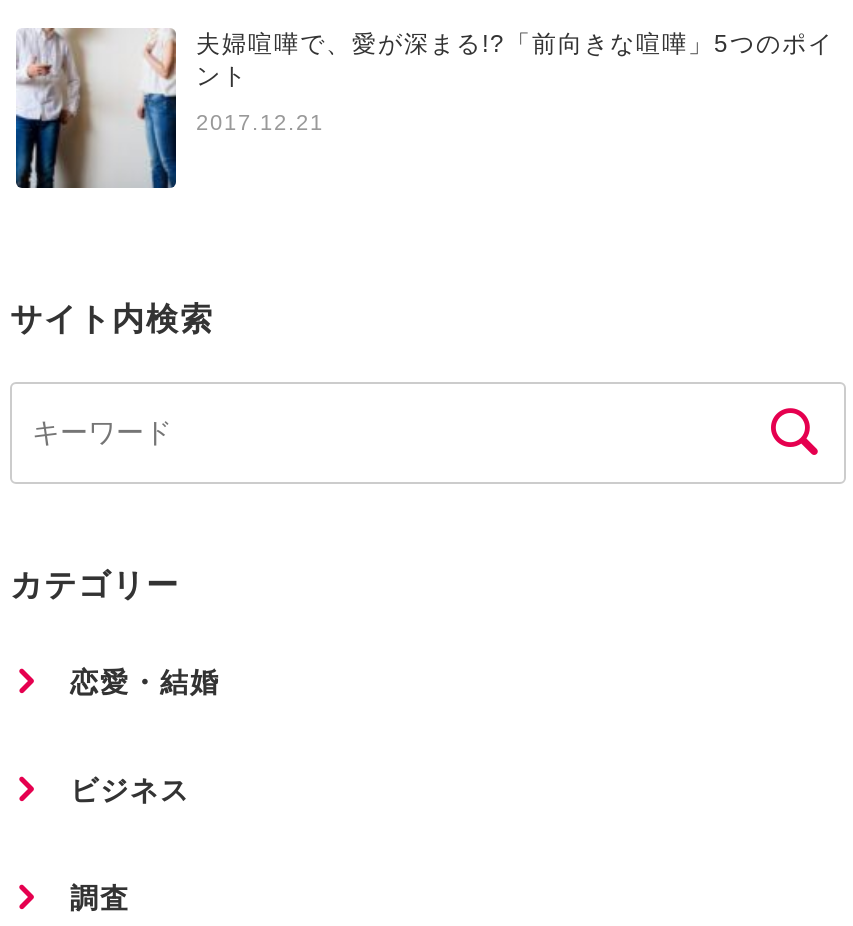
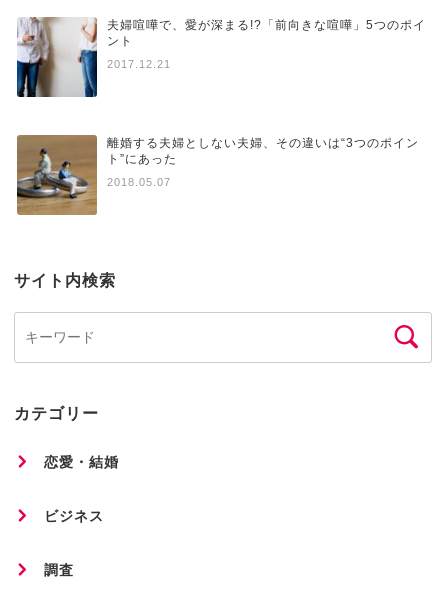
+ [image]
+ 離婚する夫婦としない夫婦、その違いは“3つのポイン
+ ト”にあった
+ 2018.05.07
